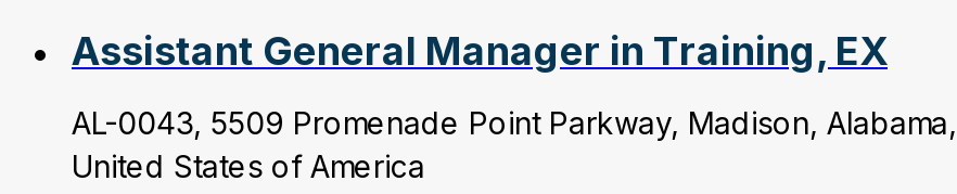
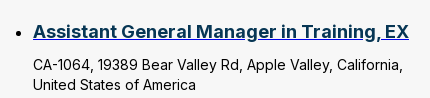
- AL-0043, 5509 Promenade Point Parkway, Madison, Alabama,
+ CA-1064, 19389 Bear Valley Rd, Apple Valley, California,
